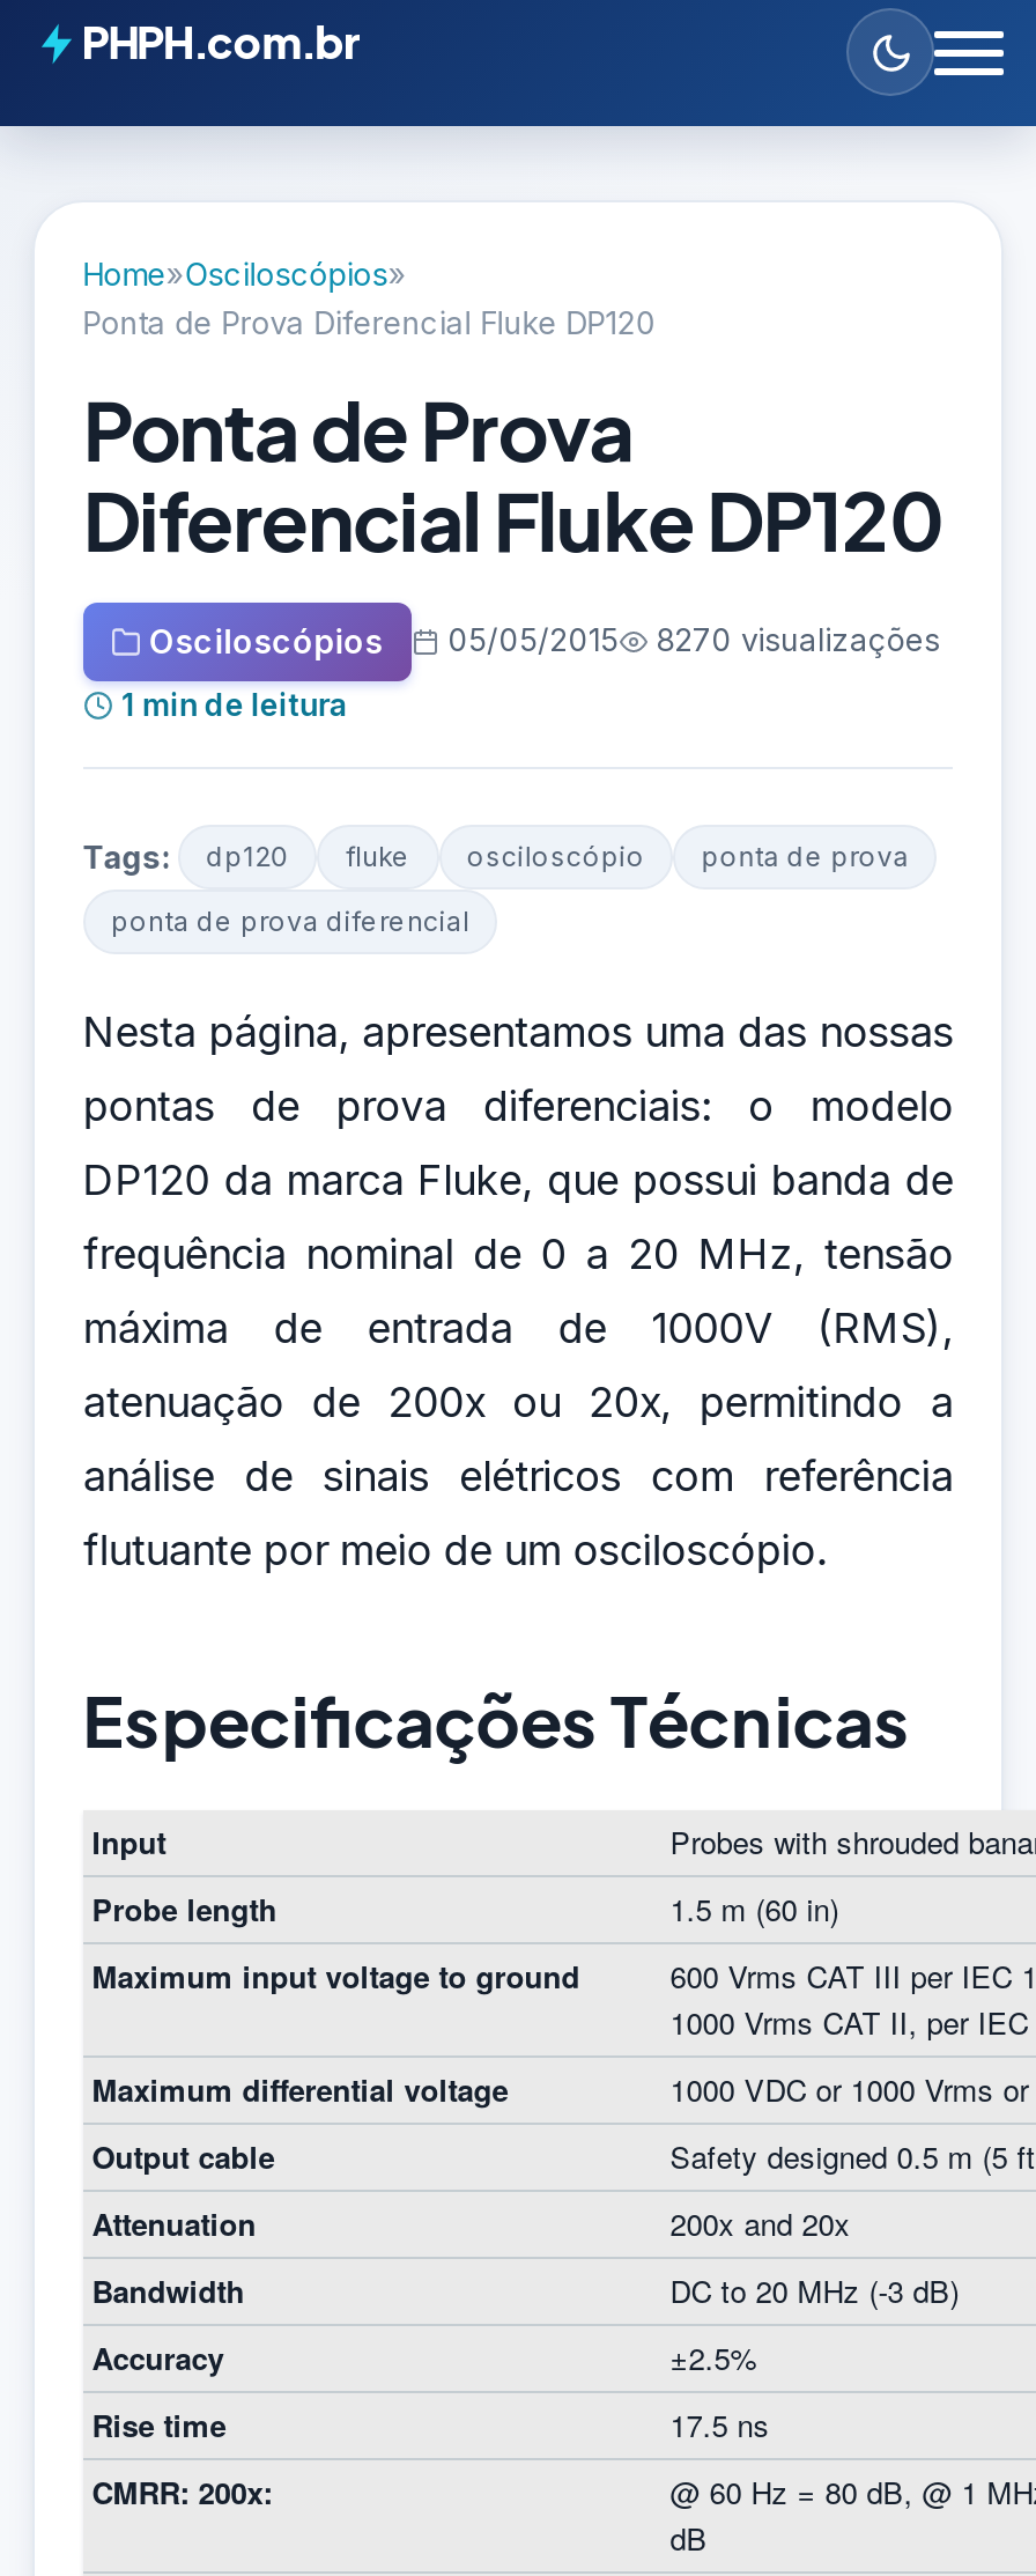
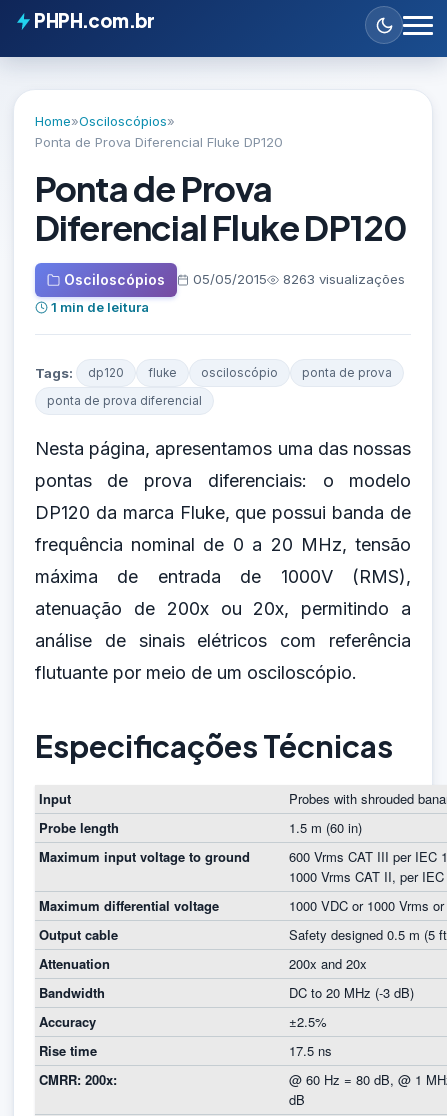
- 8270 visualizações
+ 8263 visualizações
